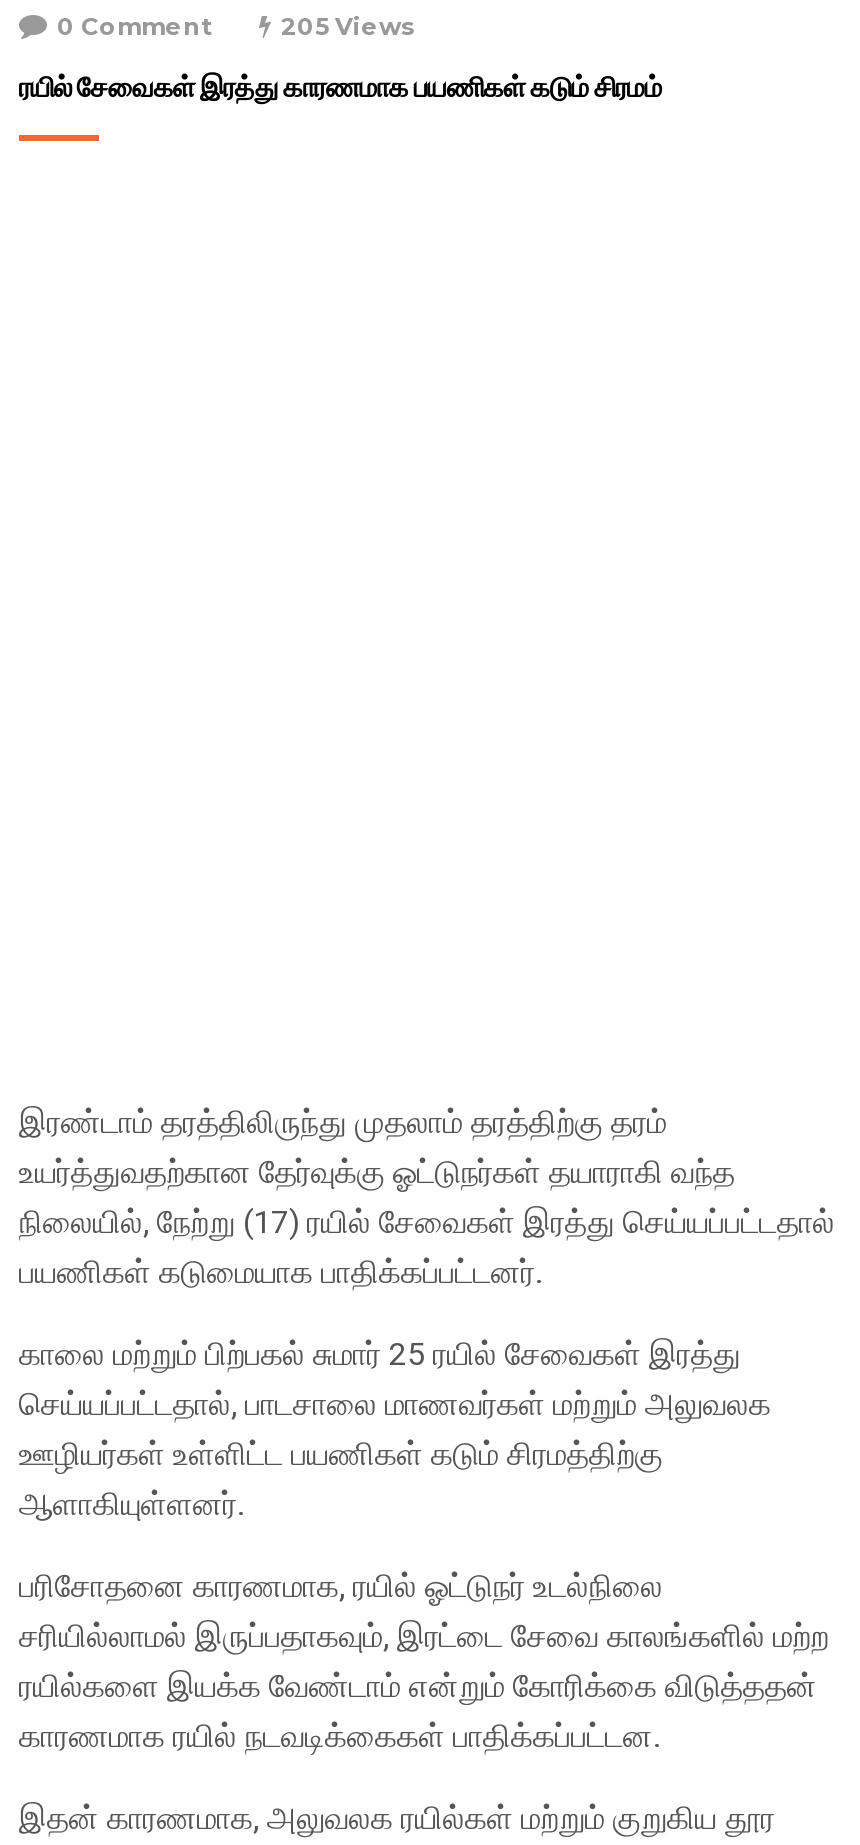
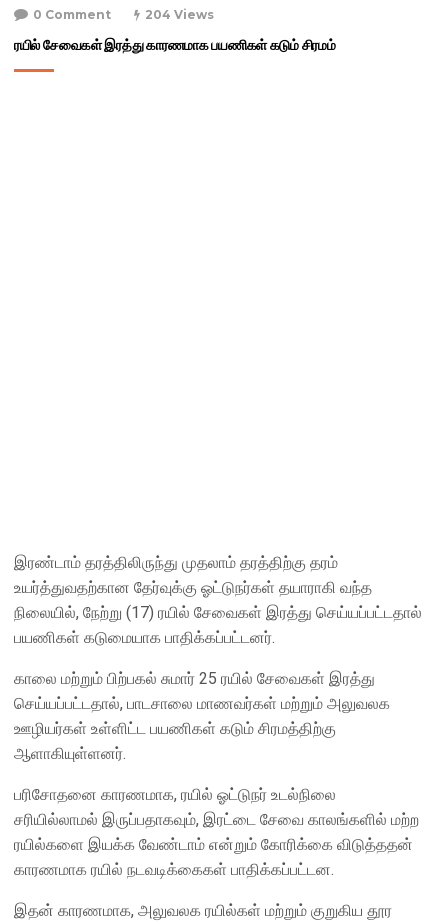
- 205 Views
+ 204 Views
